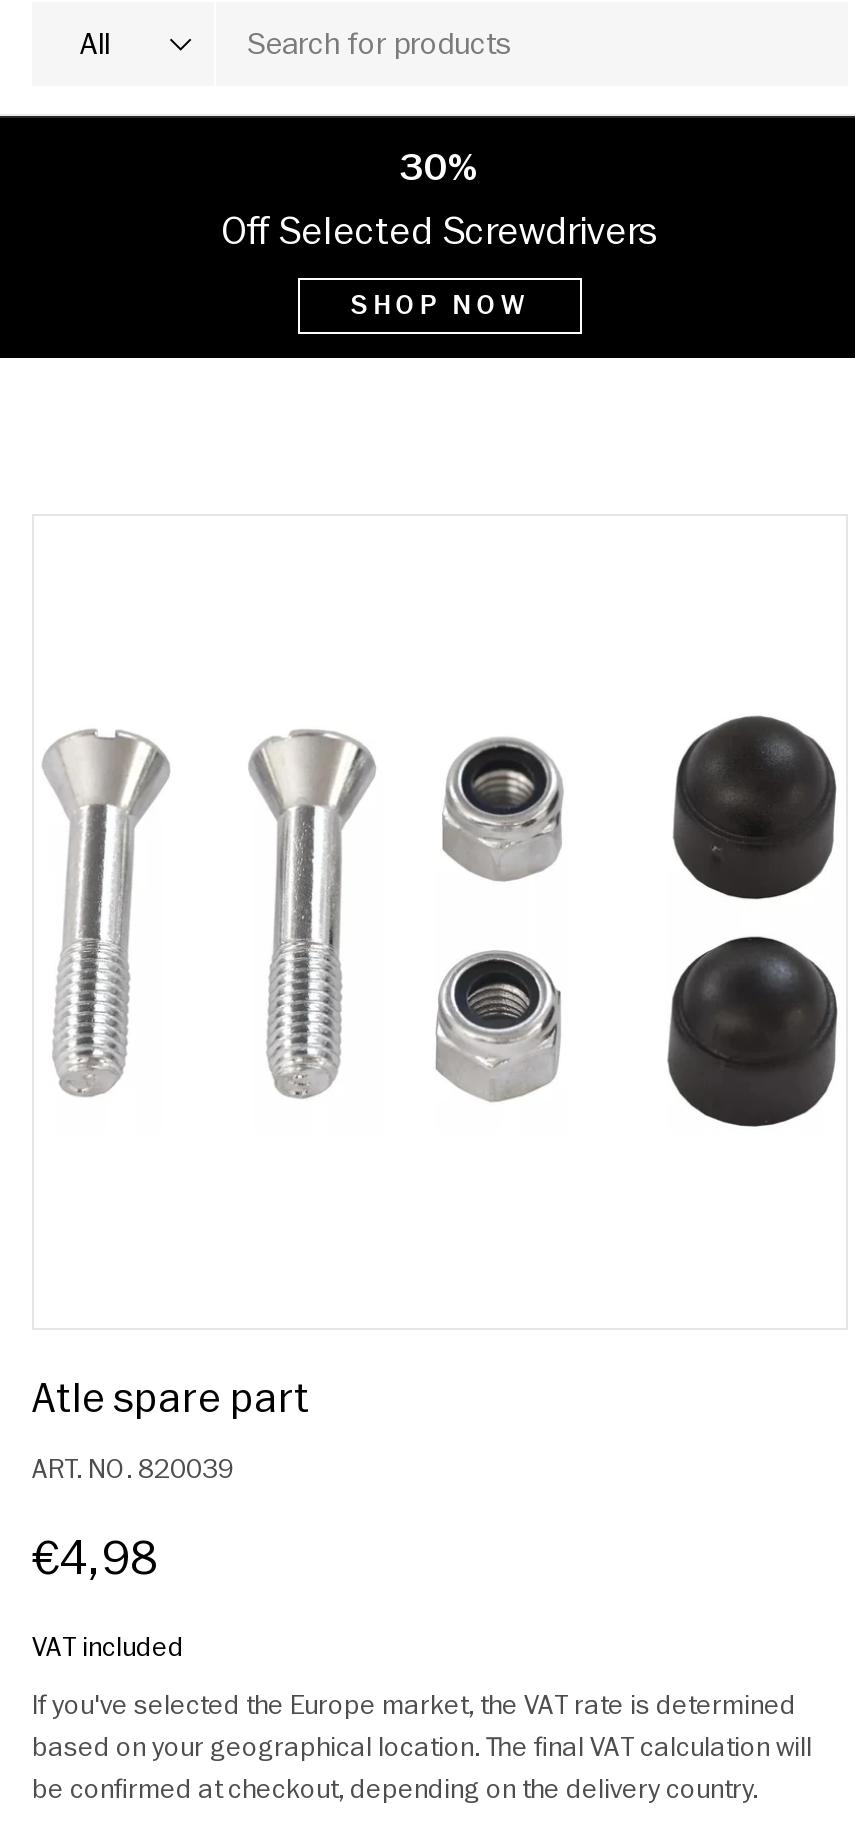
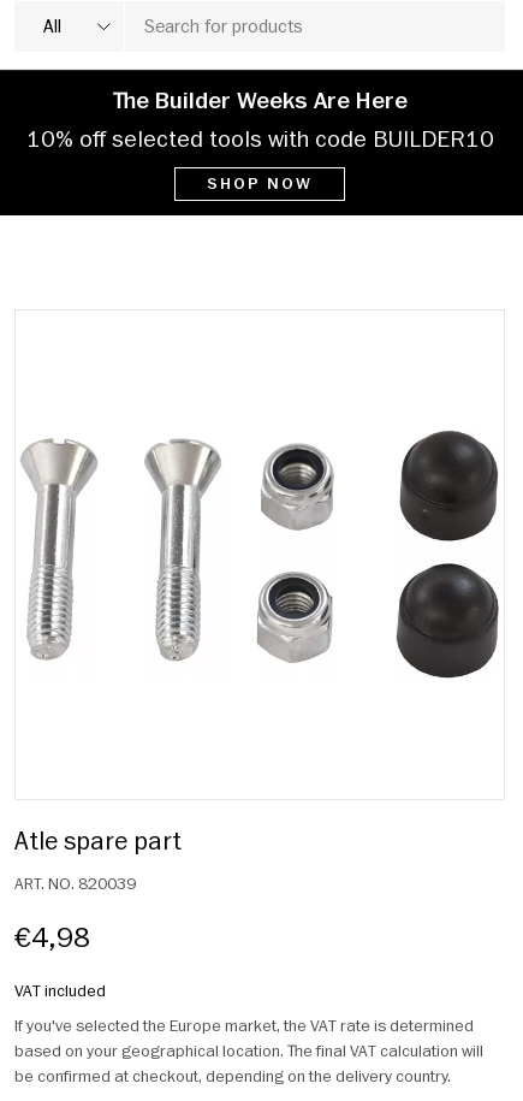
- 30%
- Off Selected Screwdrivers
+ The Builder Weeks Are Here
+ 10% off selected tools with code BUILDER10
